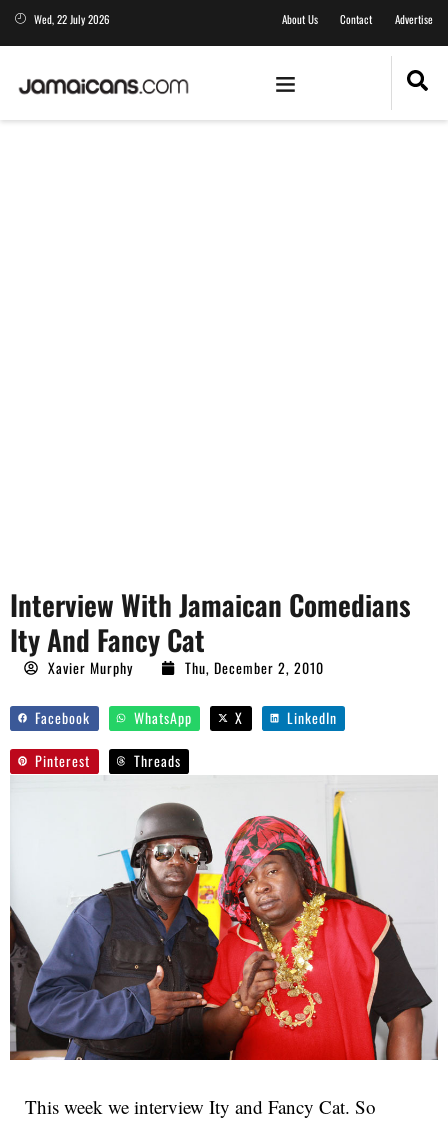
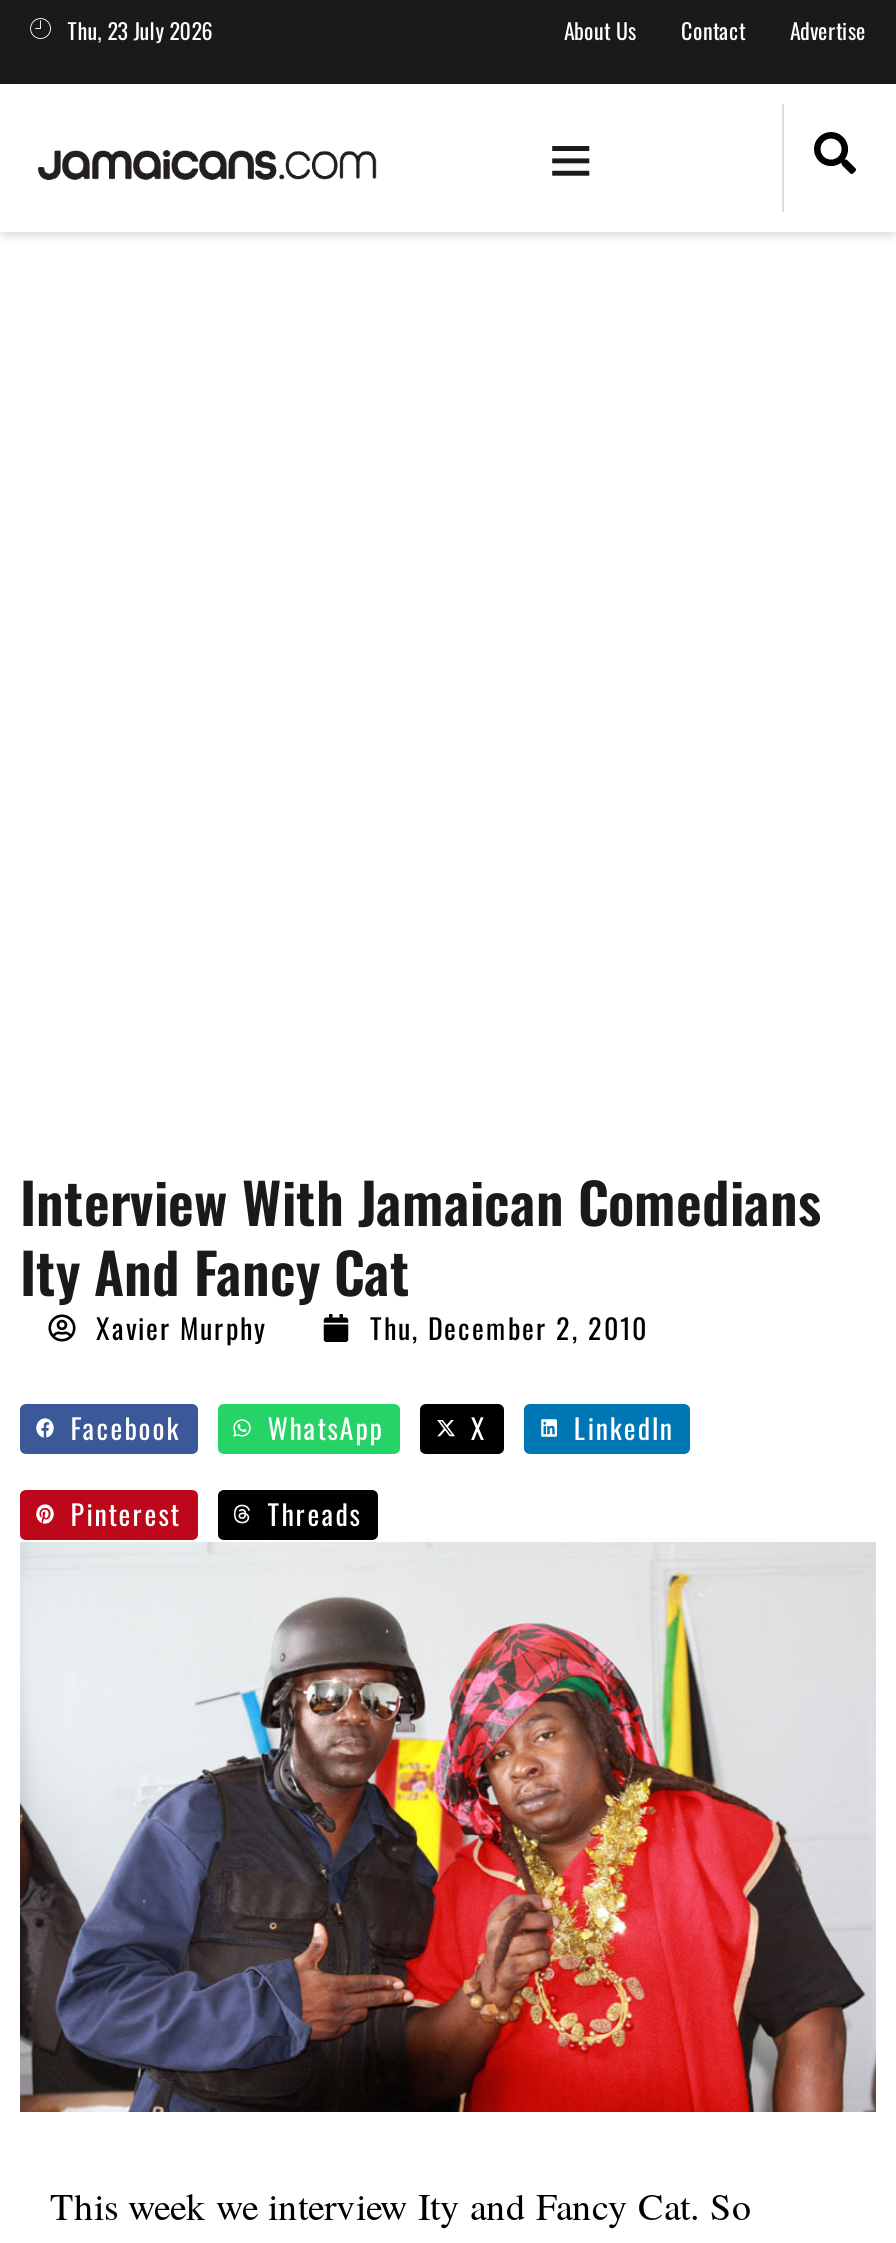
- Wed, 22 July 2026
+ Thu, 23 July 2026
